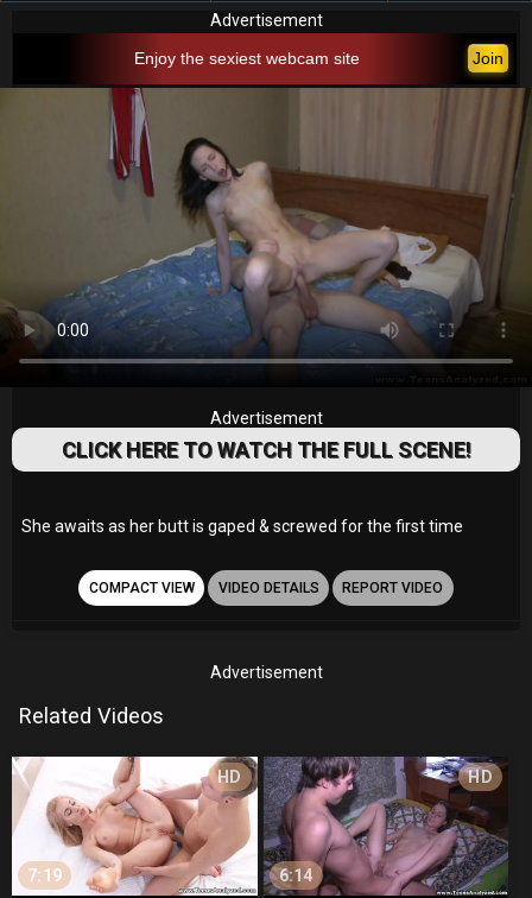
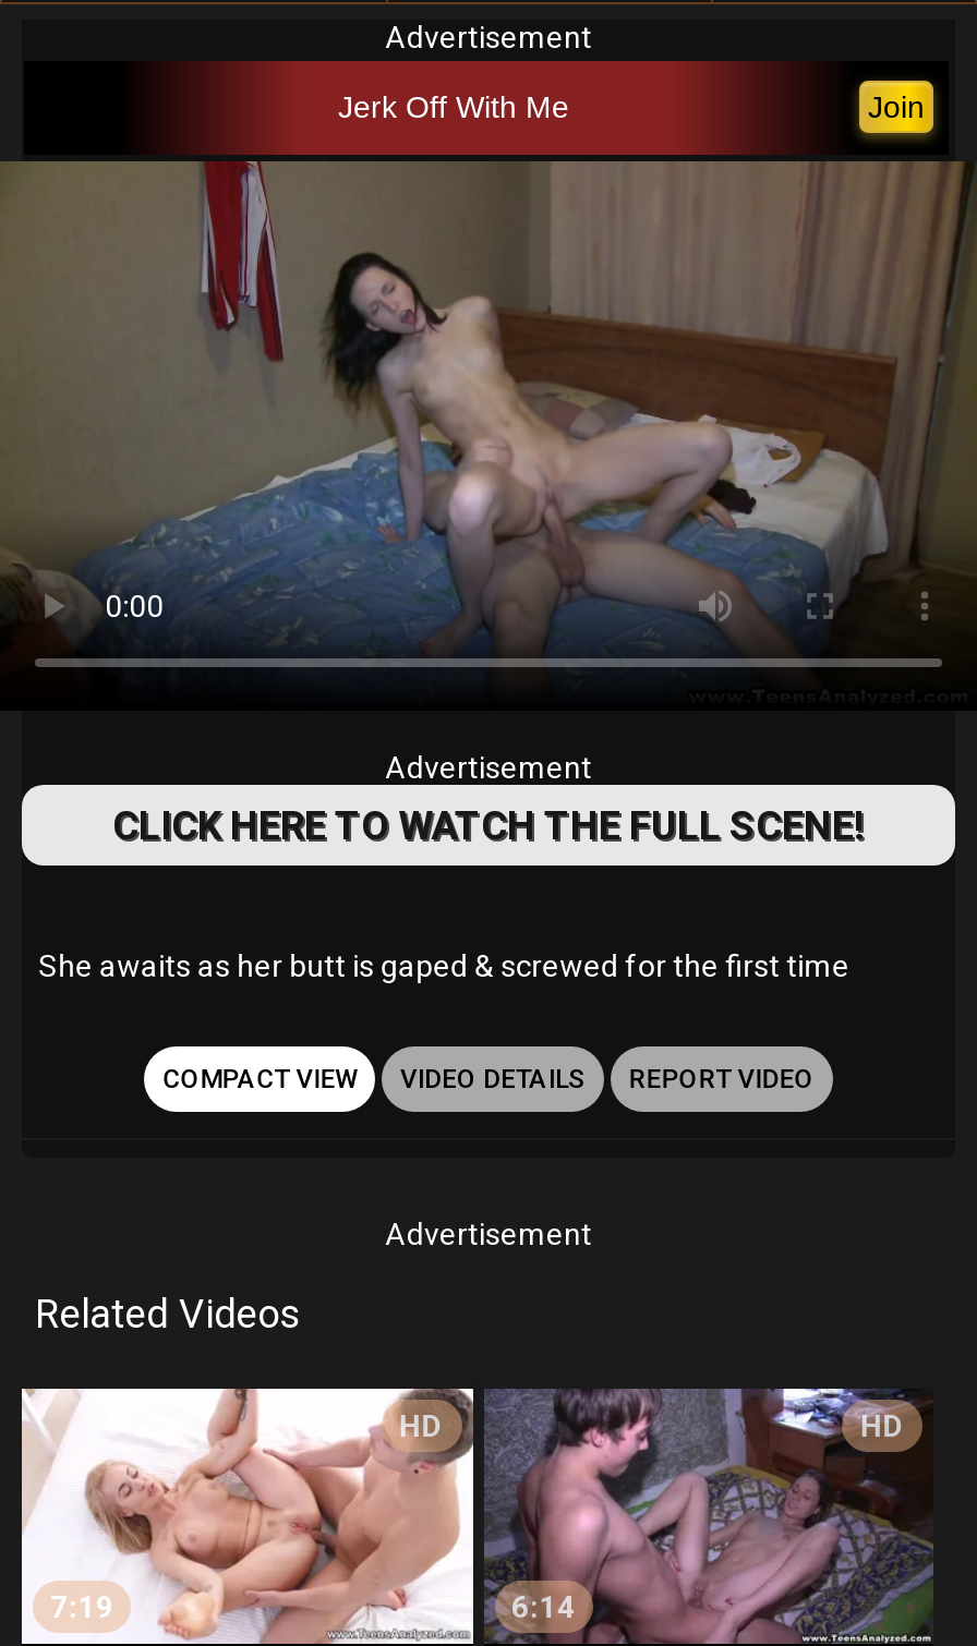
- Enjoy the sexiest webcam site
+ Jerk Off With Me
